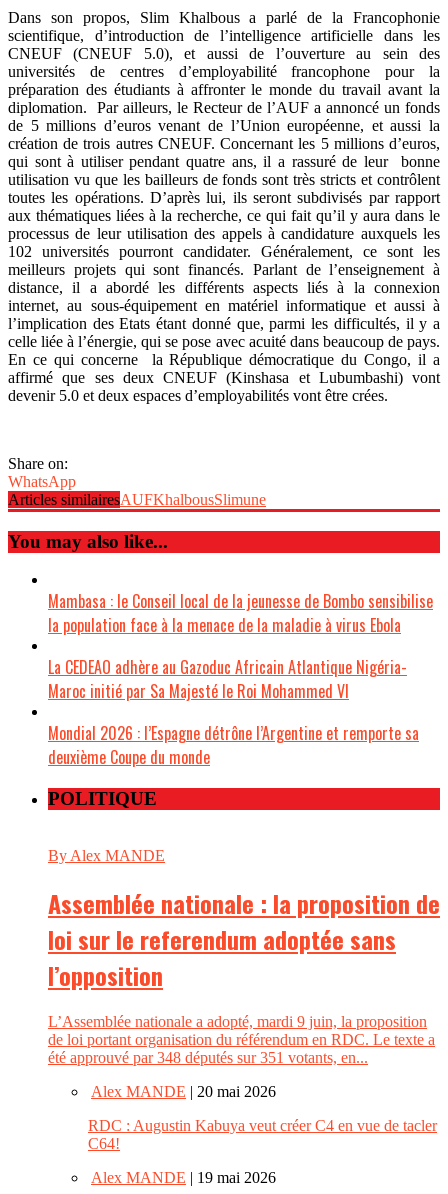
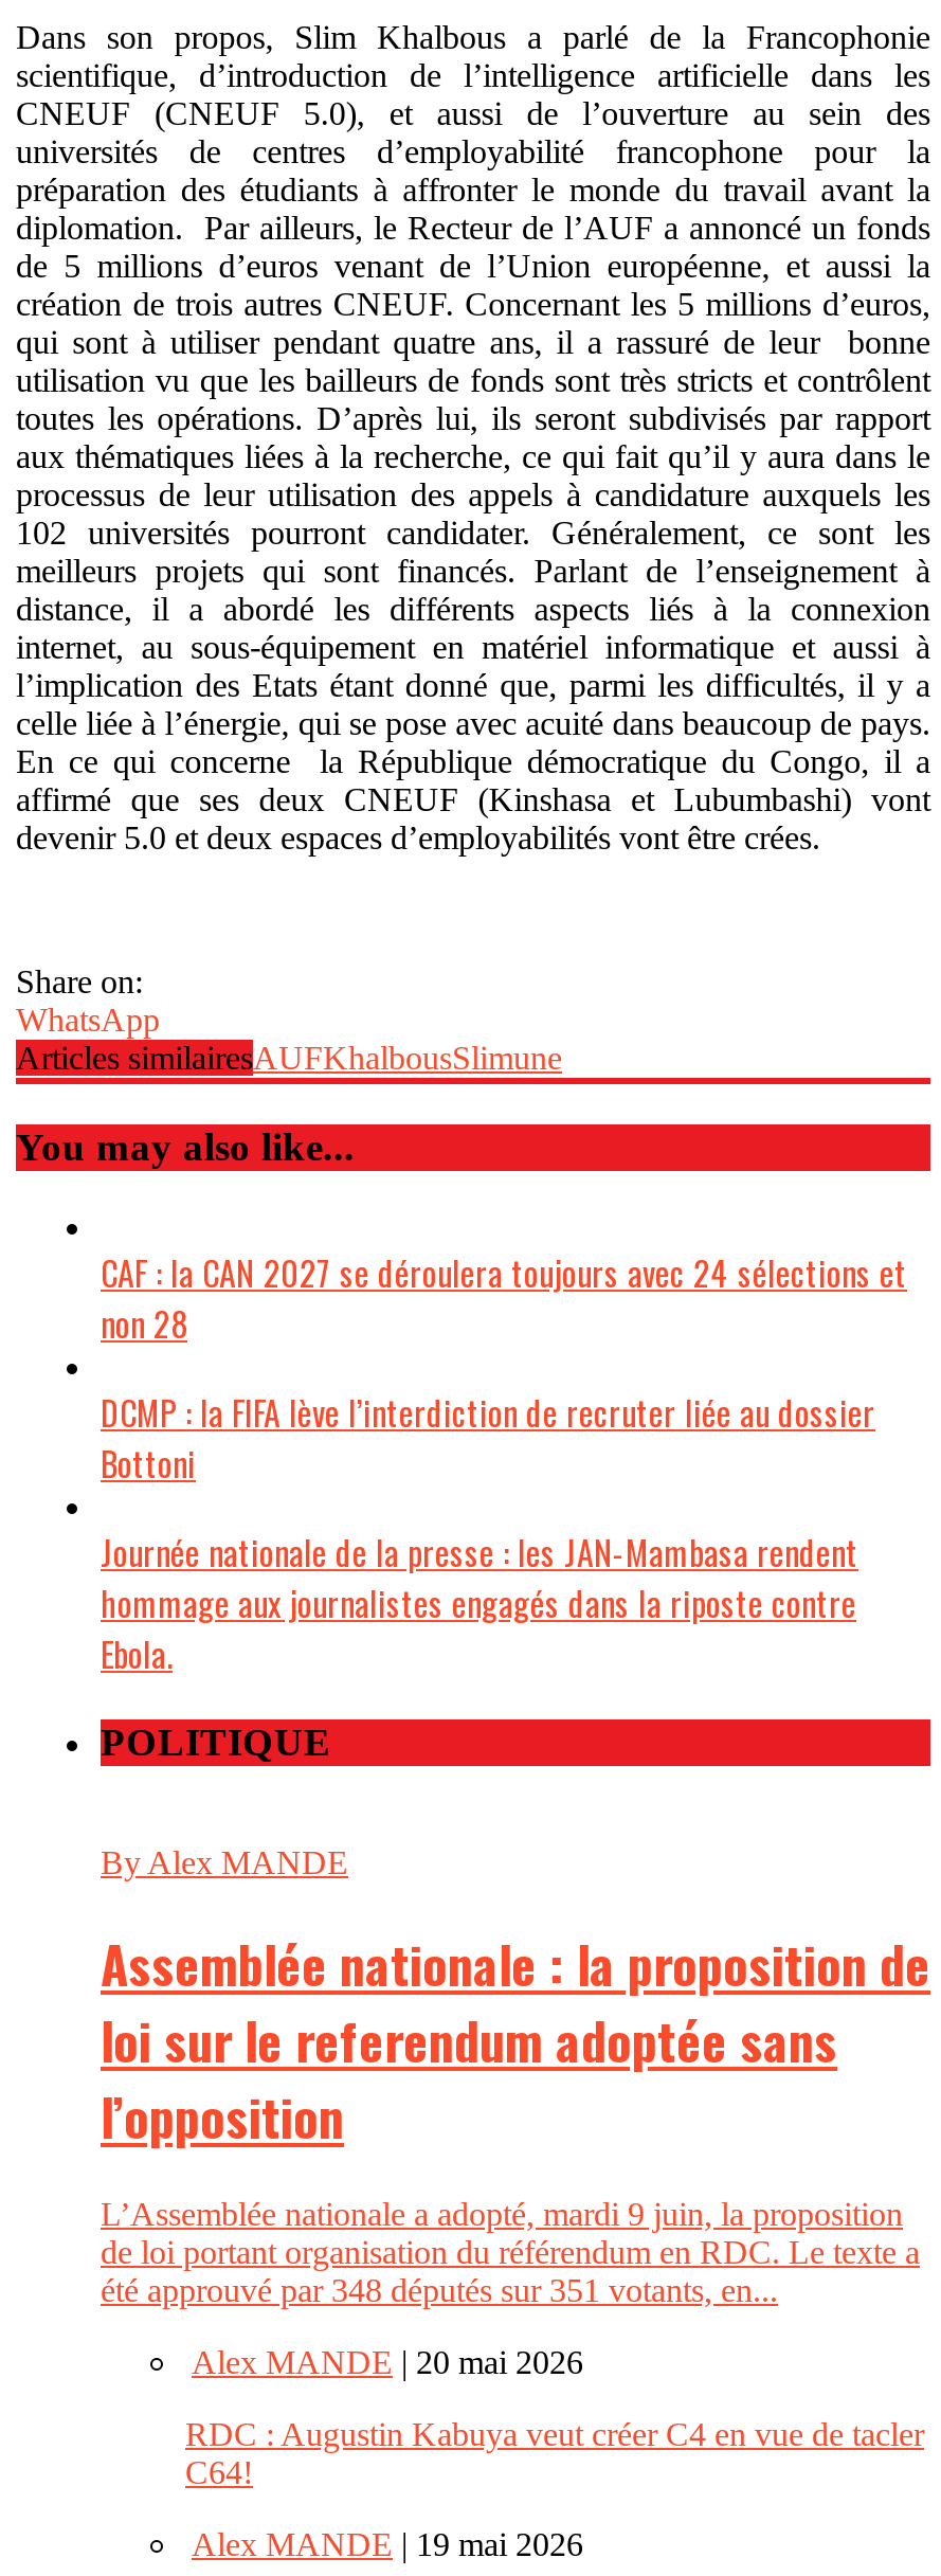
- Mambasa : le Conseil local de la jeunesse de Bombo sensibilise
- la population face à la menace de la maladie à virus Ebola
+ CAF : la CAN 2027 se déroulera toujours avec 24 sélections et
+ non 28

- La CEDEAO adhère au Gazoduc Africain Atlantique Nigéria-
- Maroc initié par Sa Majesté le Roi Mohammed VI
+ DCMP : la FIFA lève l’interdiction de recruter liée au dossier
+ Bottoni

- Mondial 2026 : l’Espagne détrône l’Argentine et remporte sa
- deuxième Coupe du monde
+ Journée nationale de la presse : les JAN-Mambasa rendent
+ hommage aux journalistes engagés dans la riposte contre
+ Ebola.
